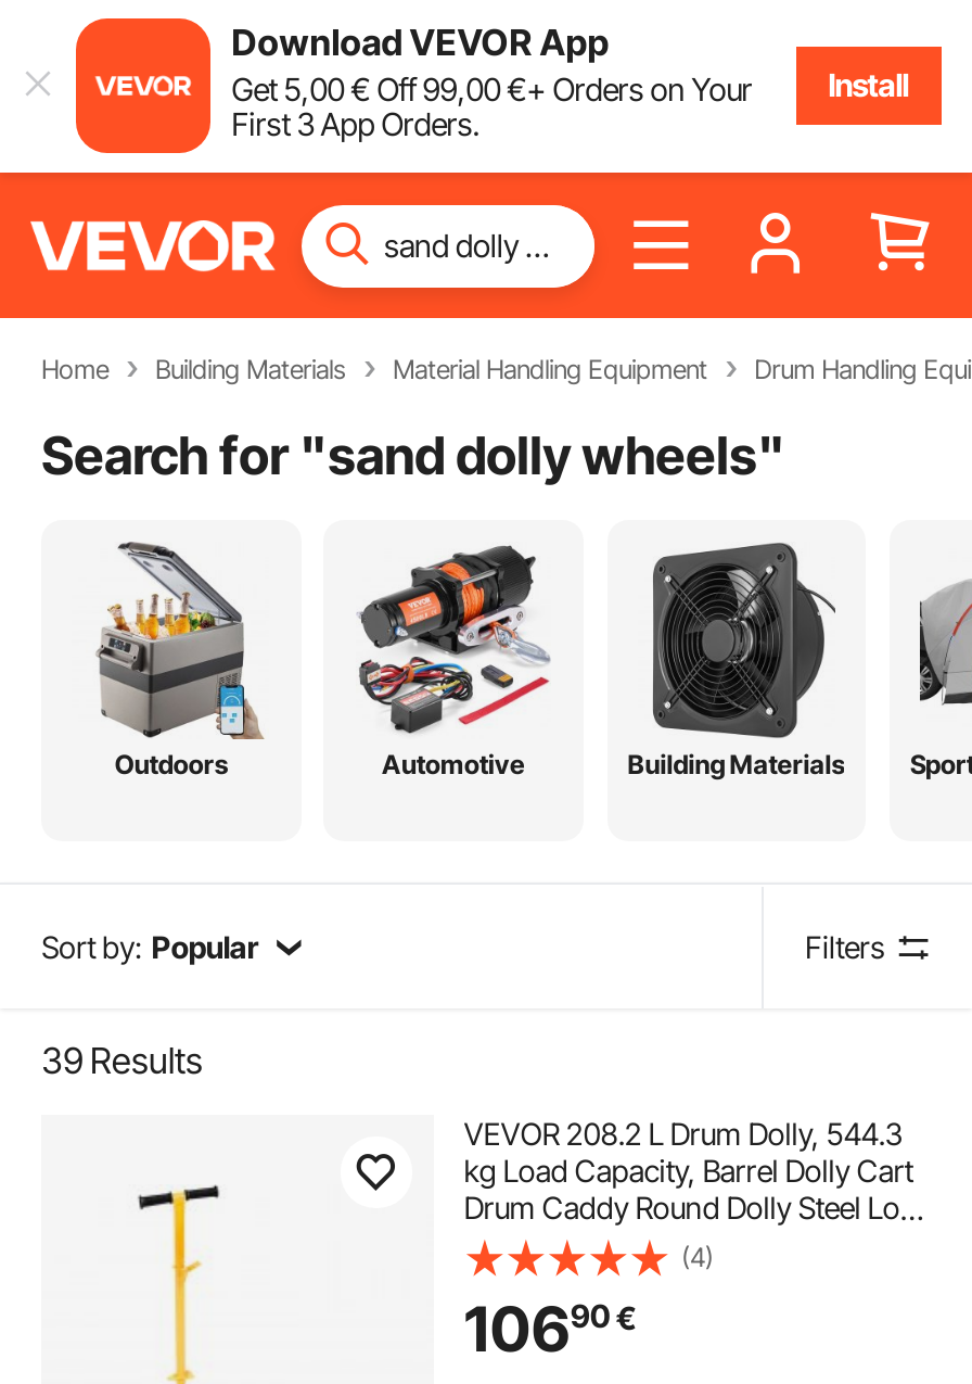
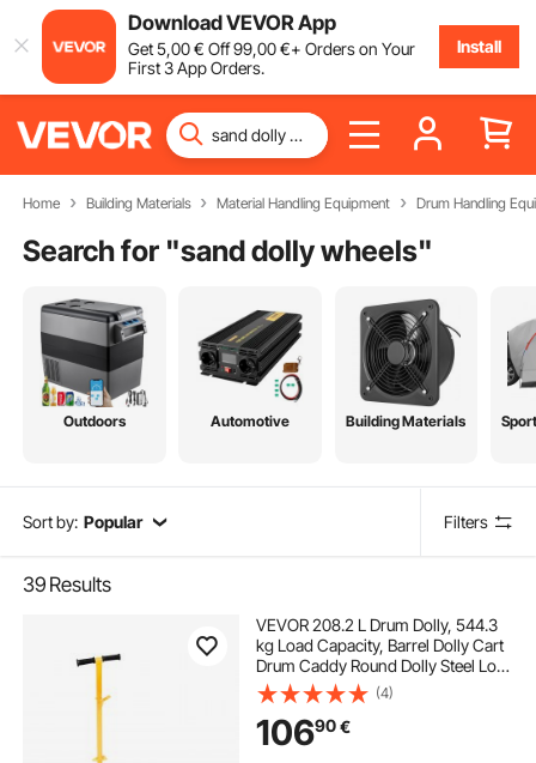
- [image]
+ [image]

- [image]
+ [image]
